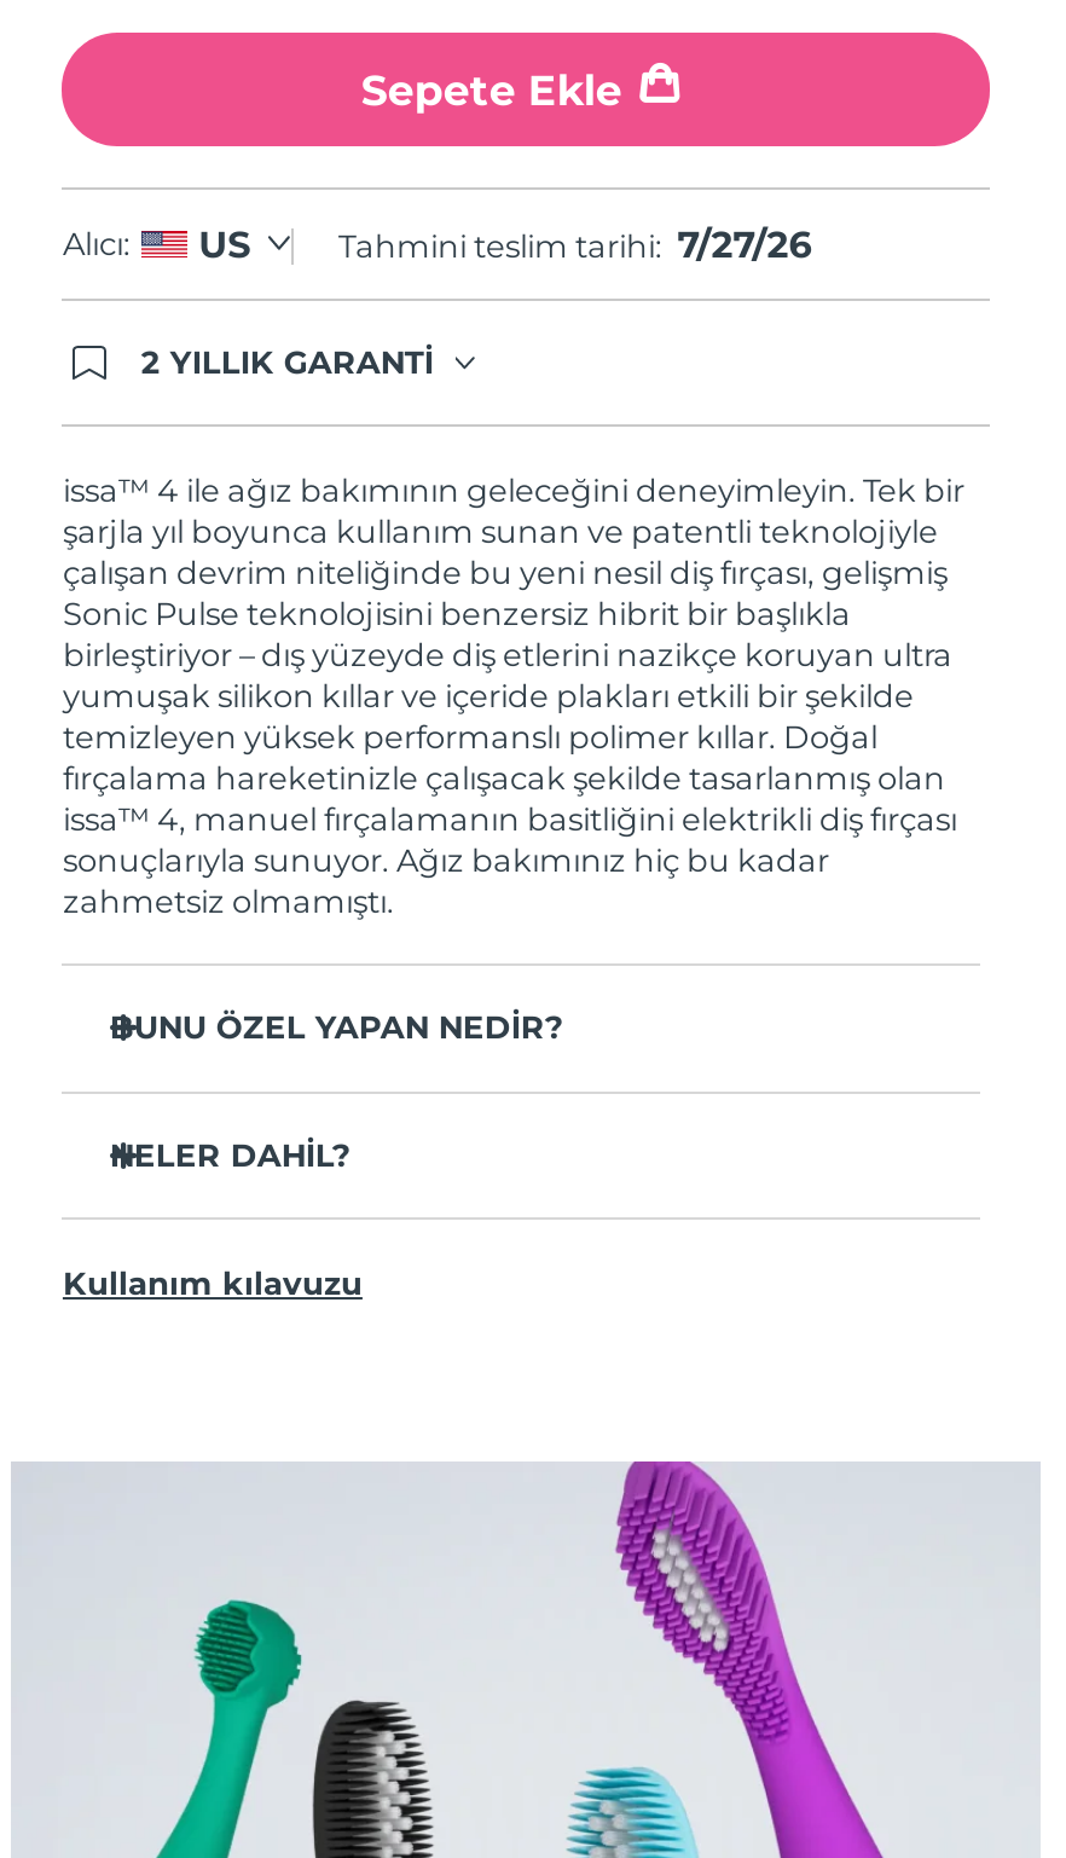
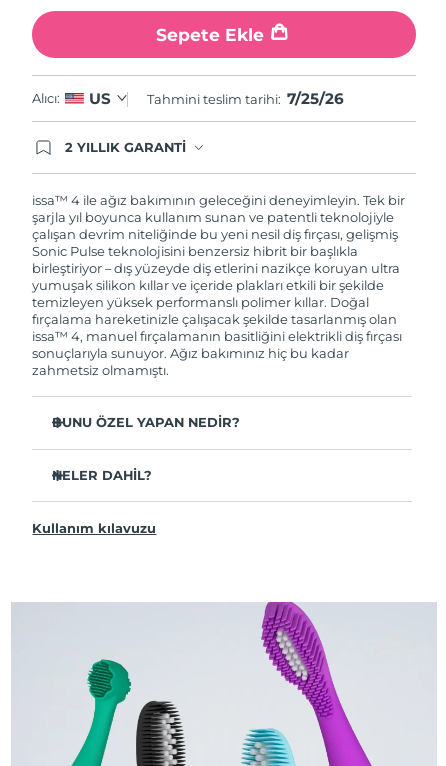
- Tahmini teslim tarihi: 7/27/26
+ Tahmini teslim tarihi: 7/25/26
